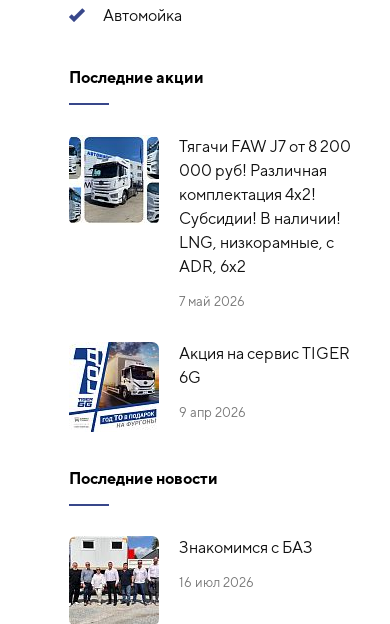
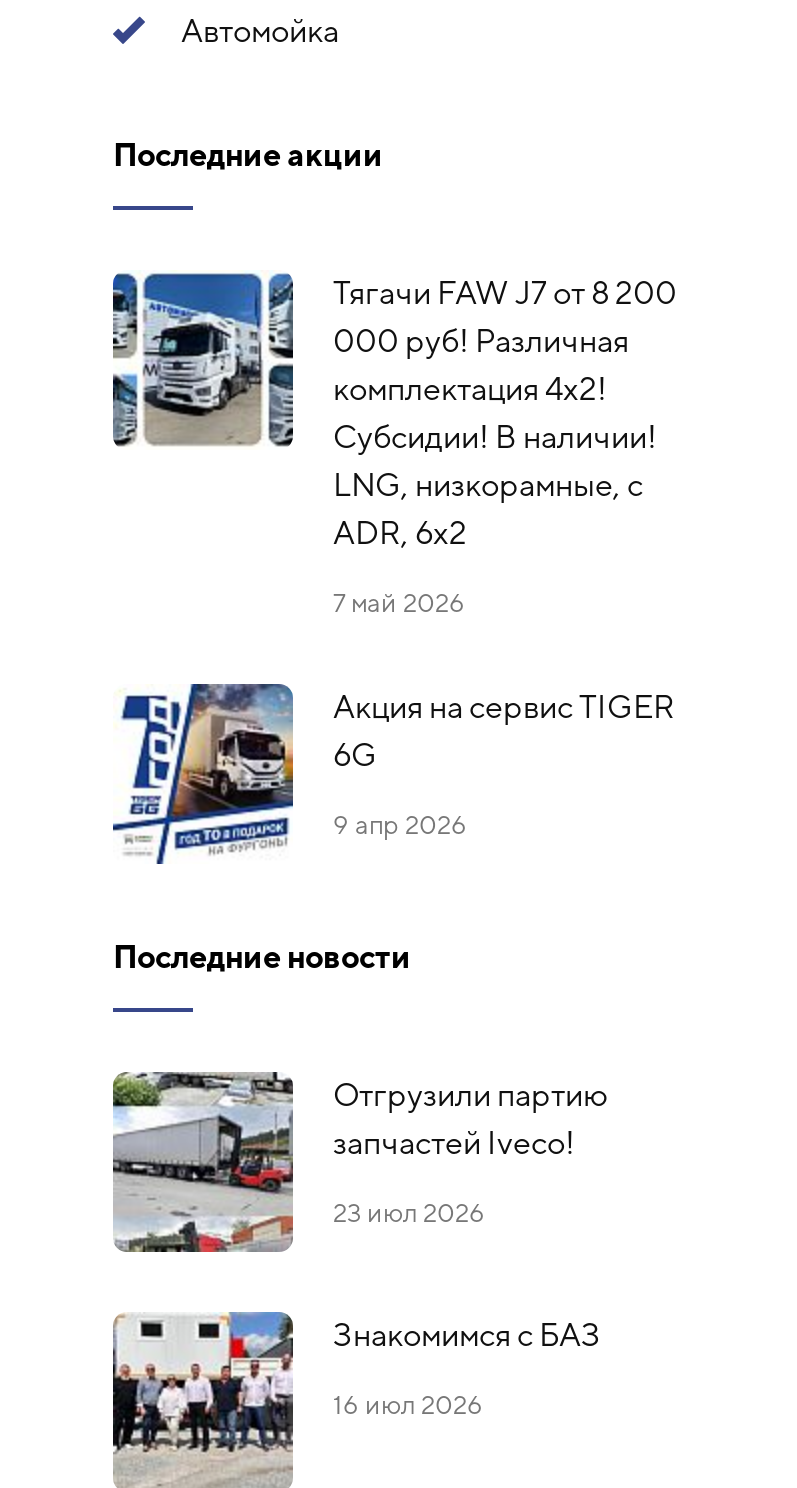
+ [image]
+ Отгрузили партию
+ запчастей Iveco!
+ 23 июл 2026
